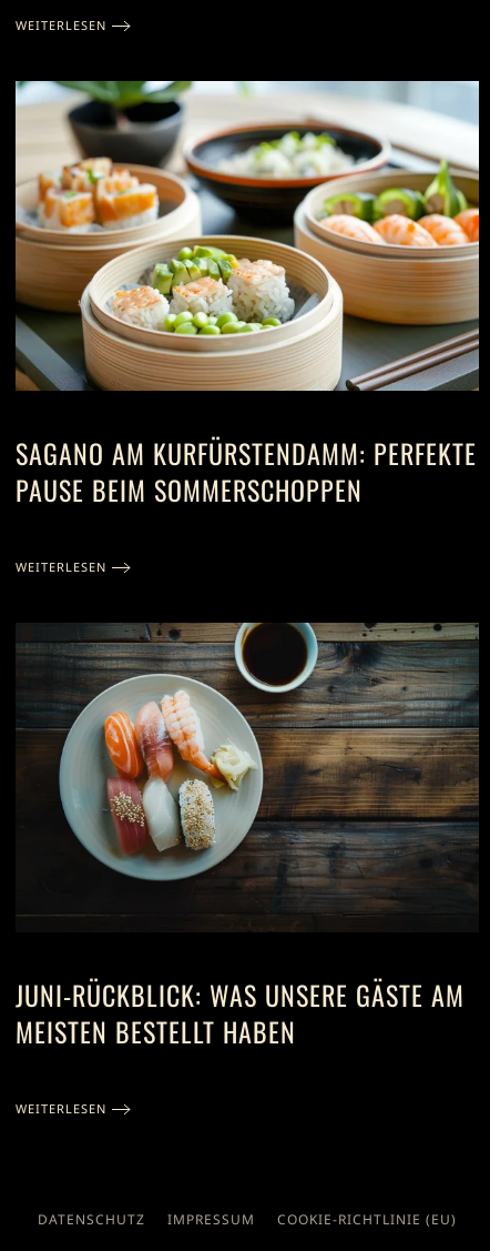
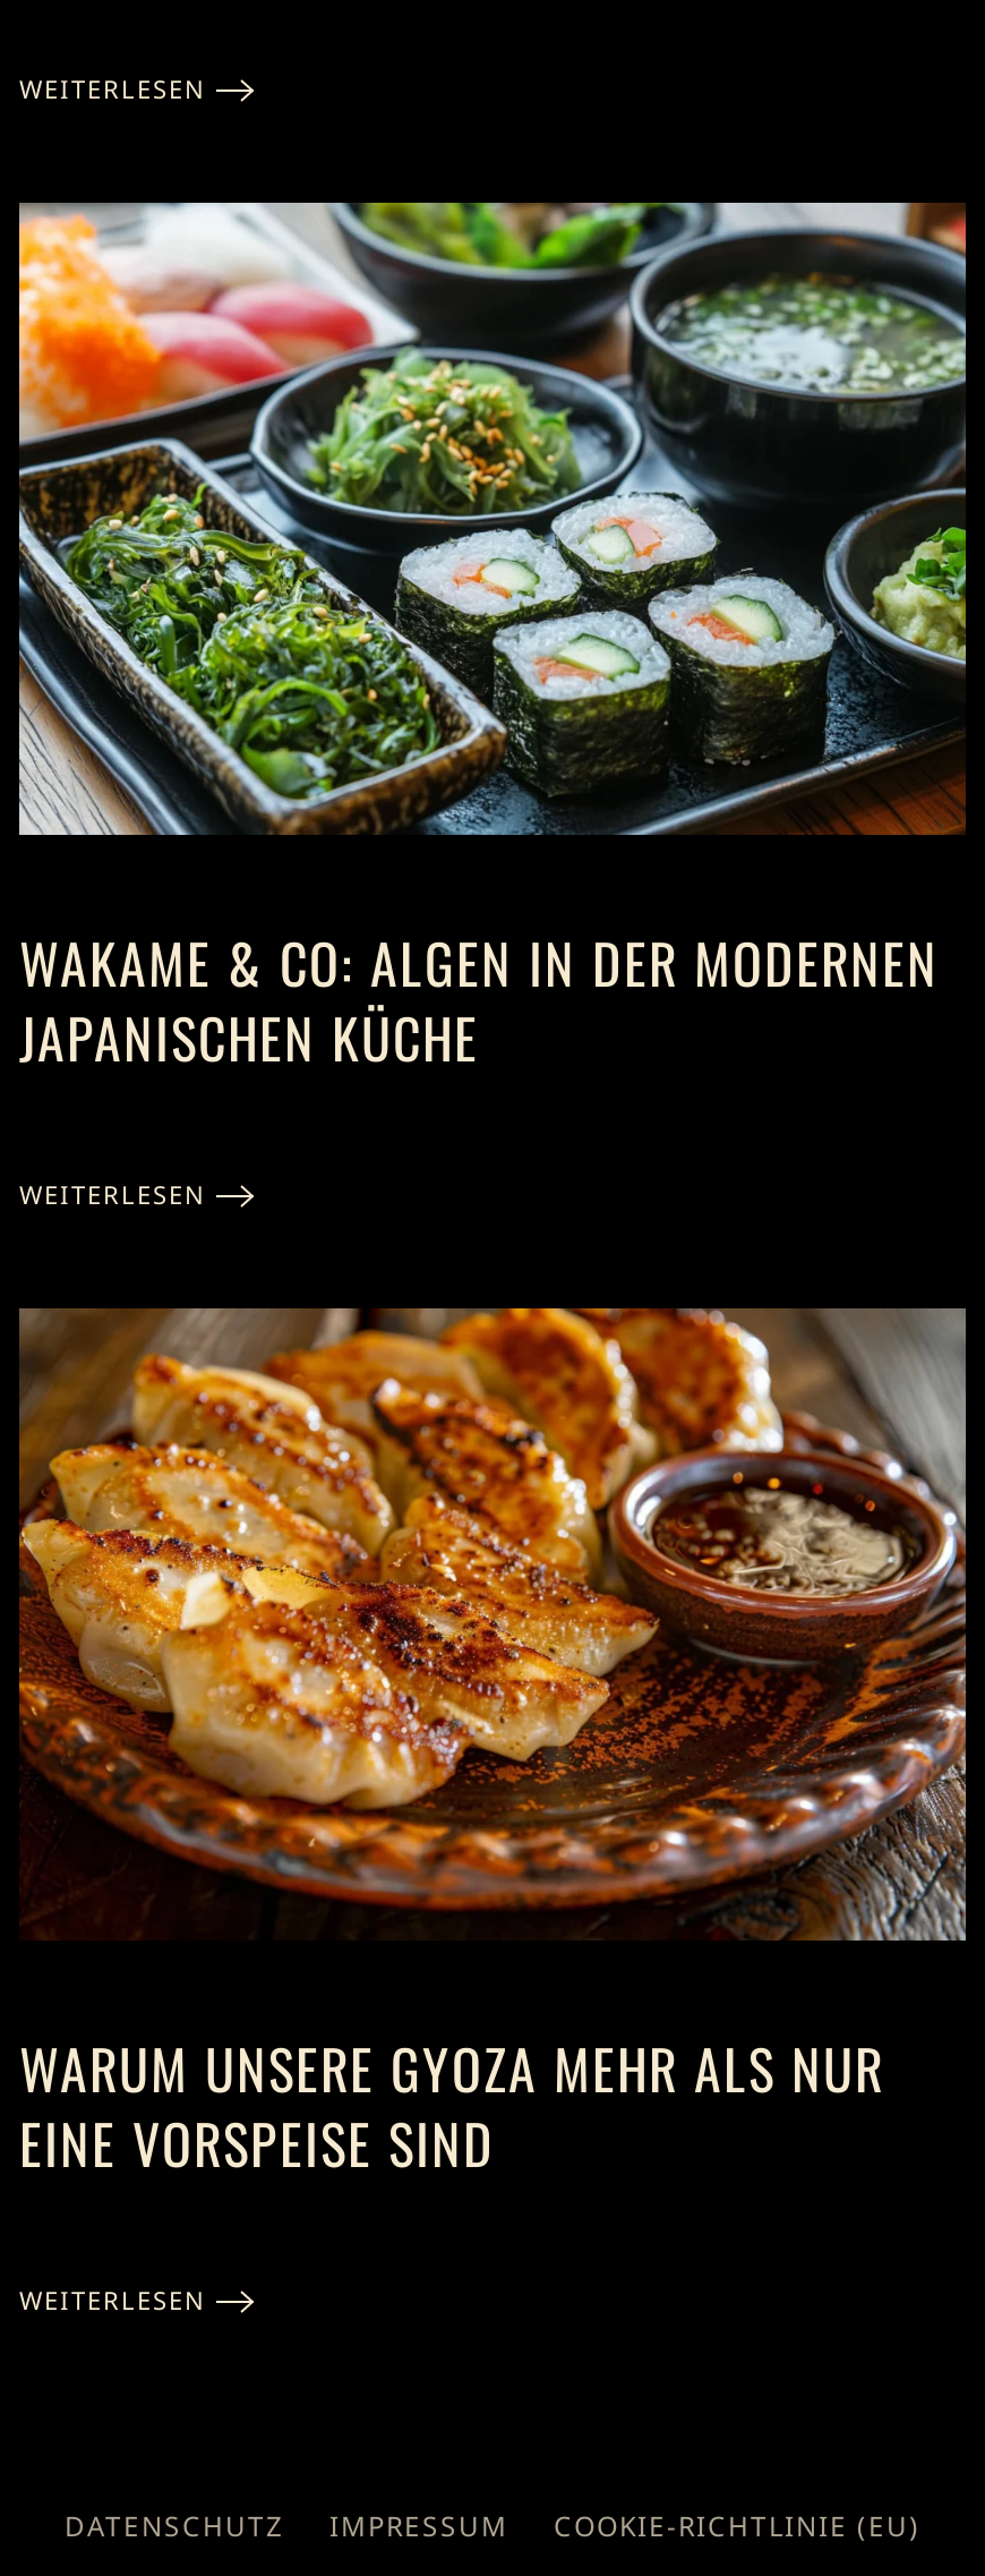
- [image]
- SAGANO AM KURFÜRSTENDAMM: PERFEKTE
- PAUSE BEIM SOMMERSCHOPPEN
+ [image]
+ WAKAME & CO: ALGEN IN DER MODERNEN
+ JAPANISCHEN KÜCHE

- [image]
- JUNI-RÜCKBLICK: WAS UNSERE GÄSTE AM
- MEISTEN BESTELLT HABEN
+ [image]
+ WARUM UNSERE GYOZA MEHR ALS NUR
+ EINE VORSPEISE SIND
